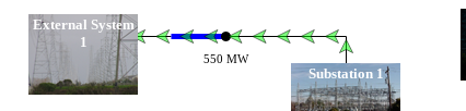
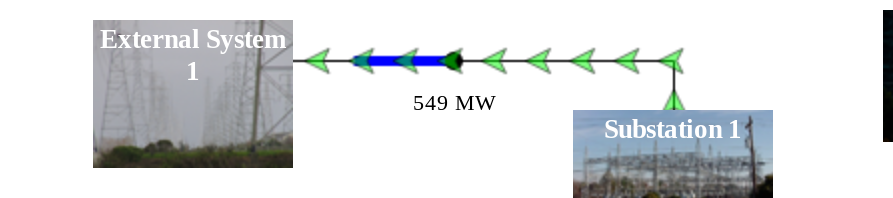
- 550 MW
+ 549 MW
